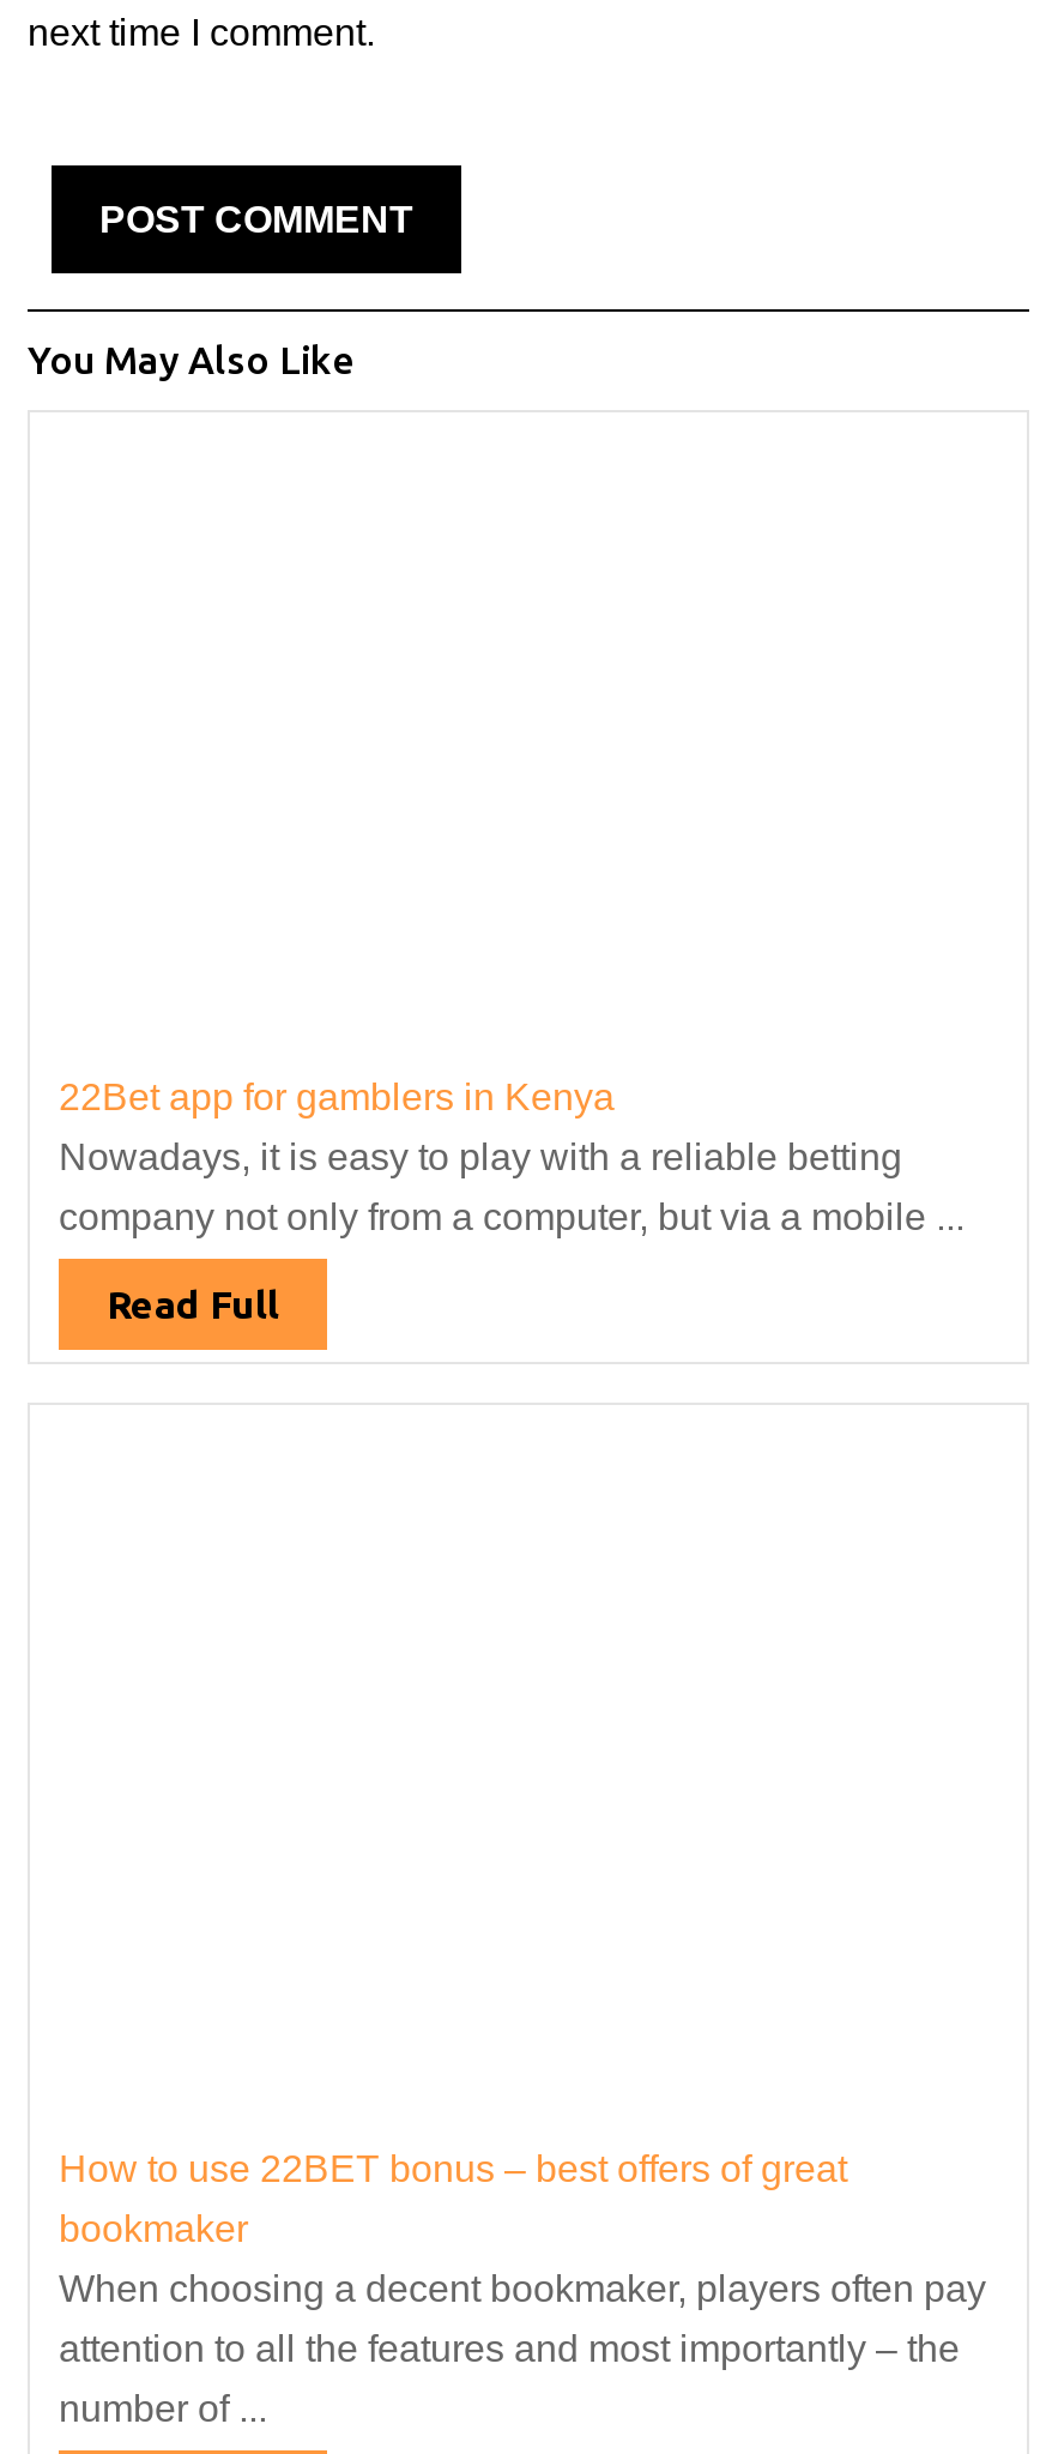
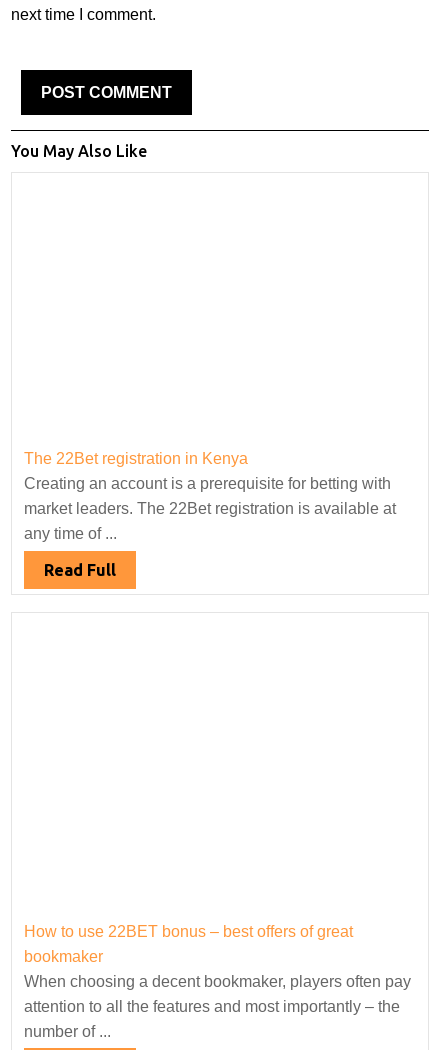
- 22Bet app for gamblers in Kenya
- Nowadays, it is easy to play with a reliable betting
- company not only from a computer, but via a mobile ...
+ The 22Bet registration in Kenya
+ Creating an account is a prerequisite for betting with
+ market leaders. The 22Bet registration is available at
+ any time of ...
